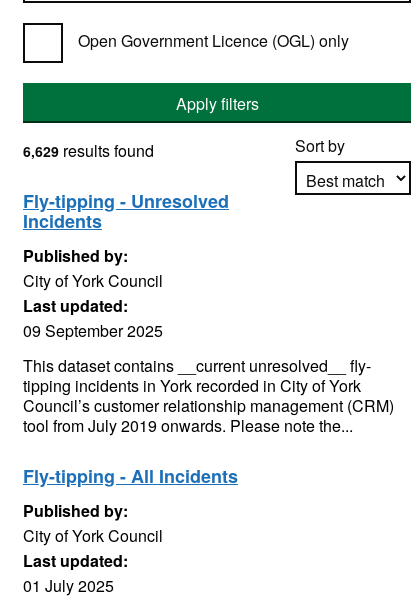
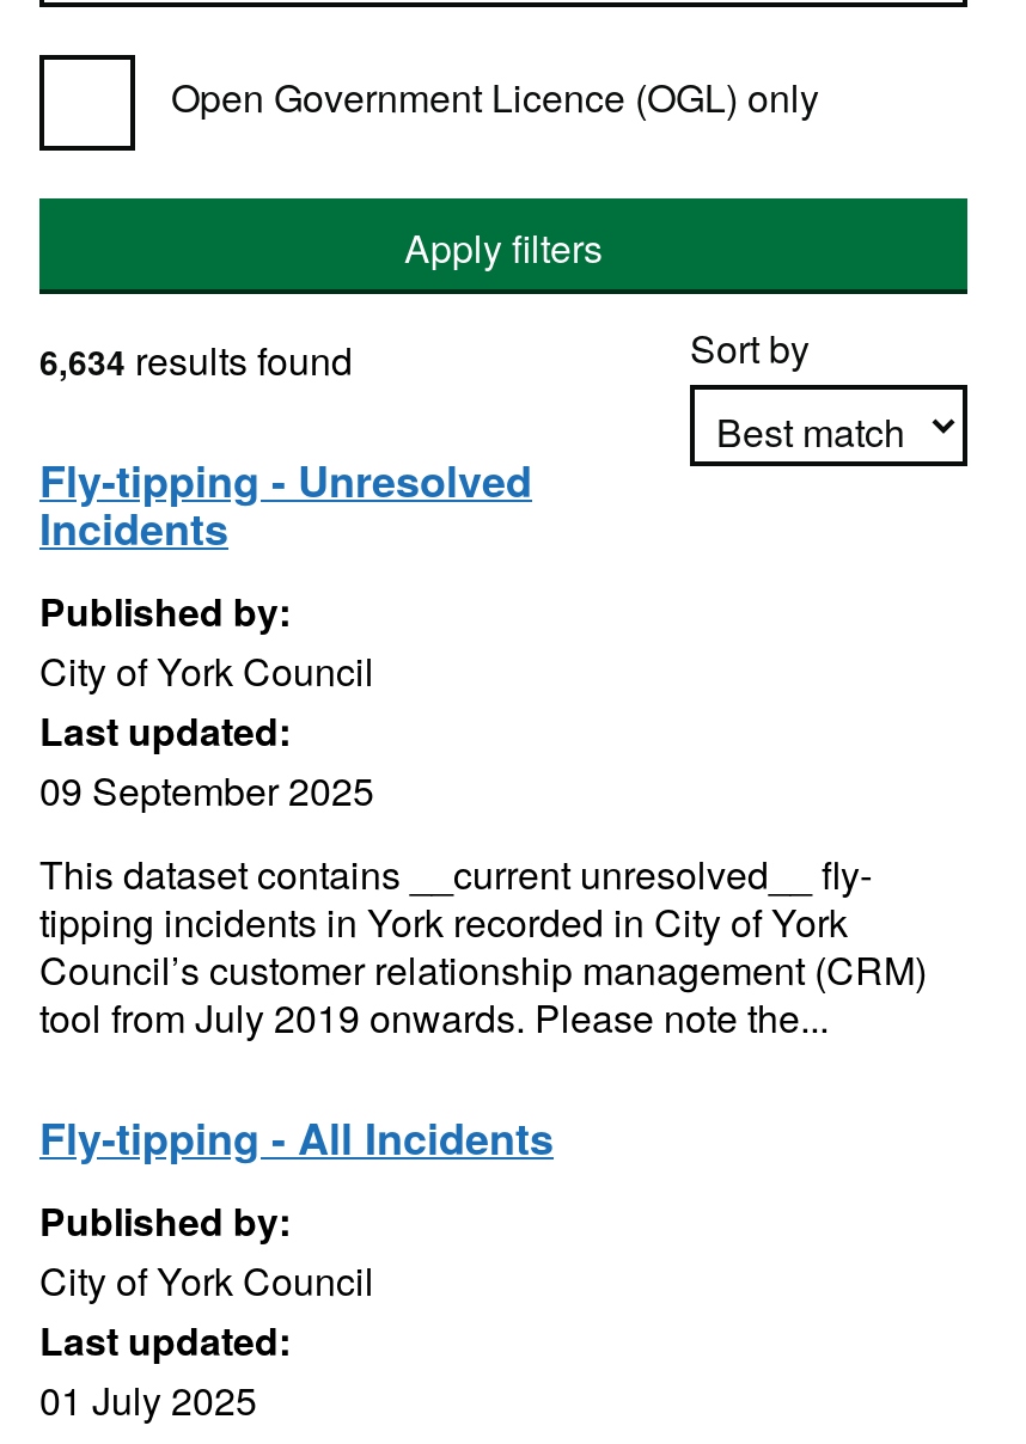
- 6,629 results found
+ 6,634 results found
